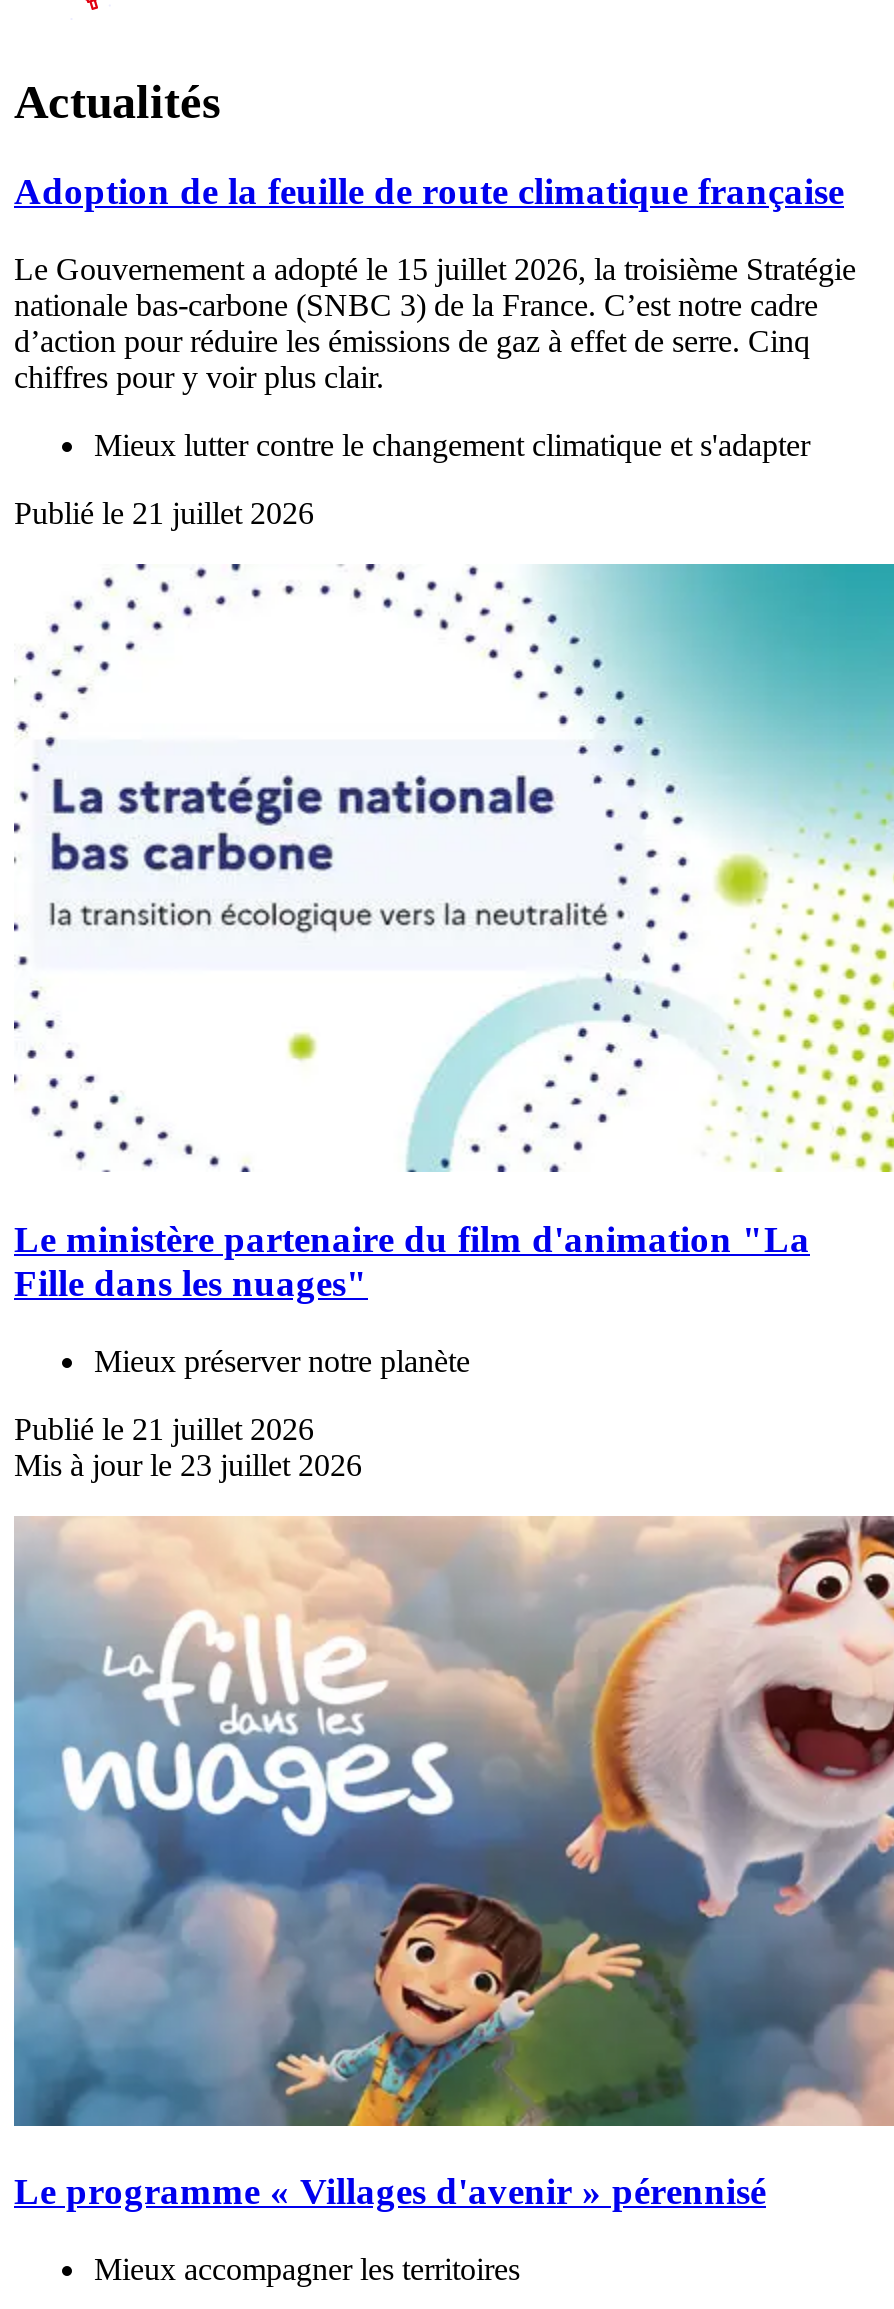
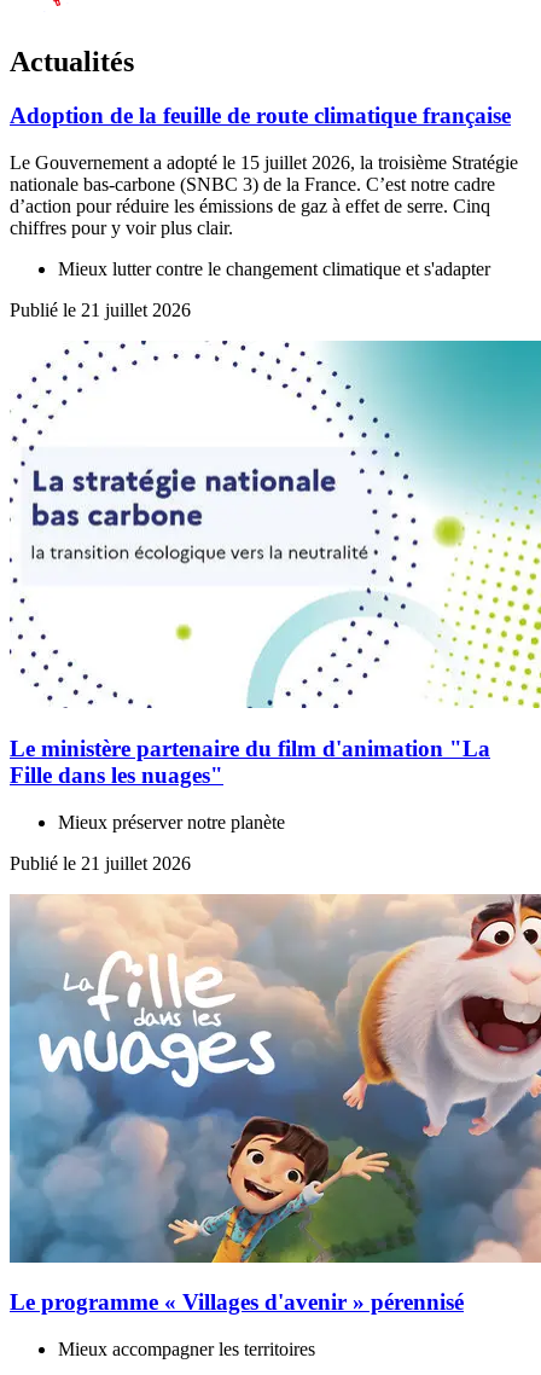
- Mis à jour le 23 juillet 2026
